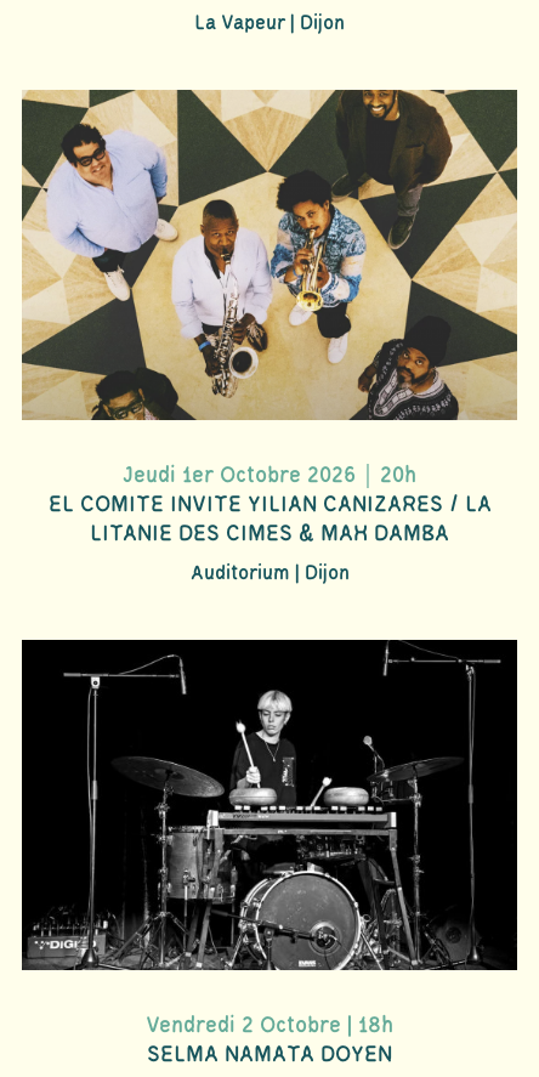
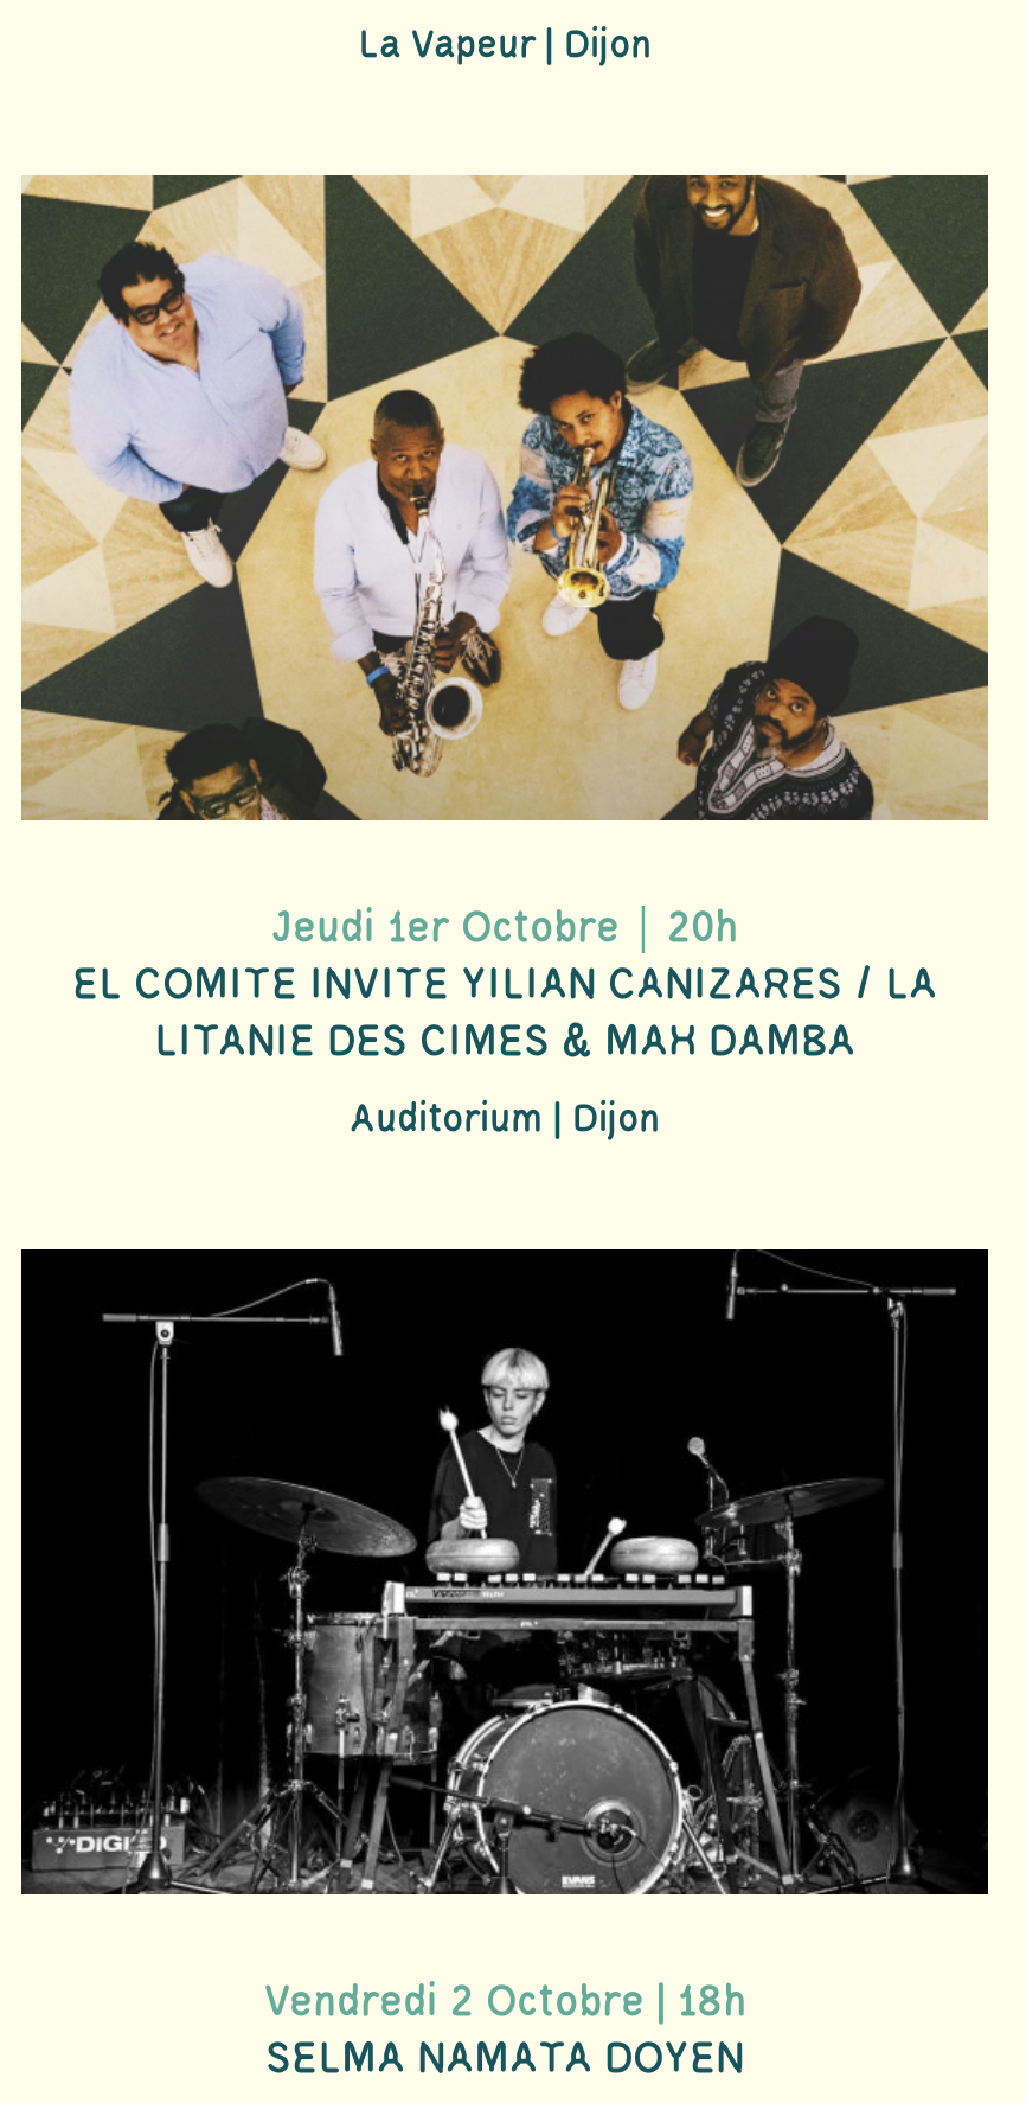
- Jeudi 1er Octobre 2026｜20h
+ Jeudi 1er Octobre｜20h
